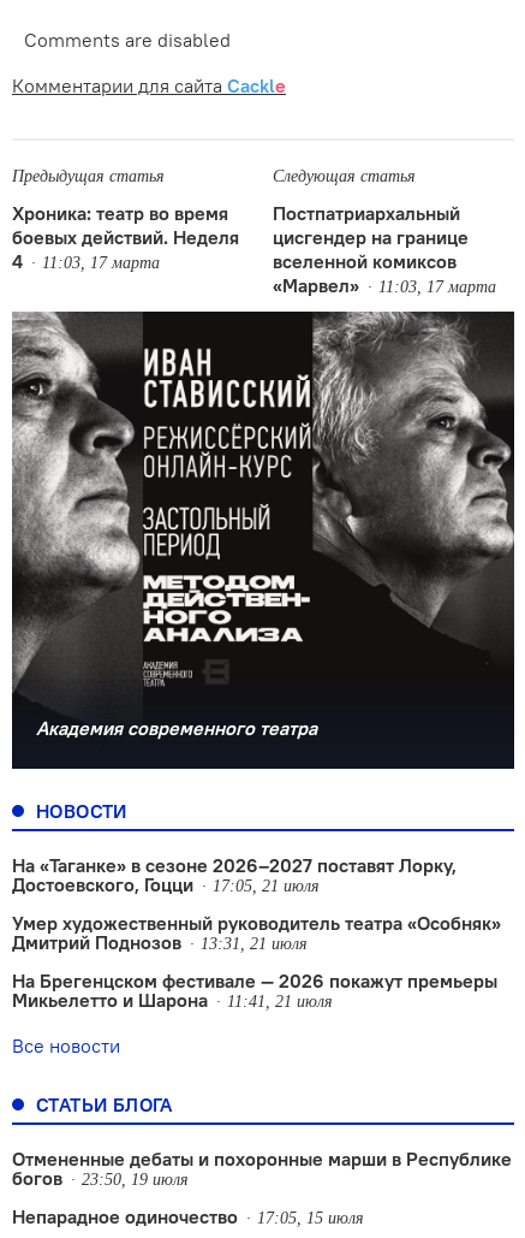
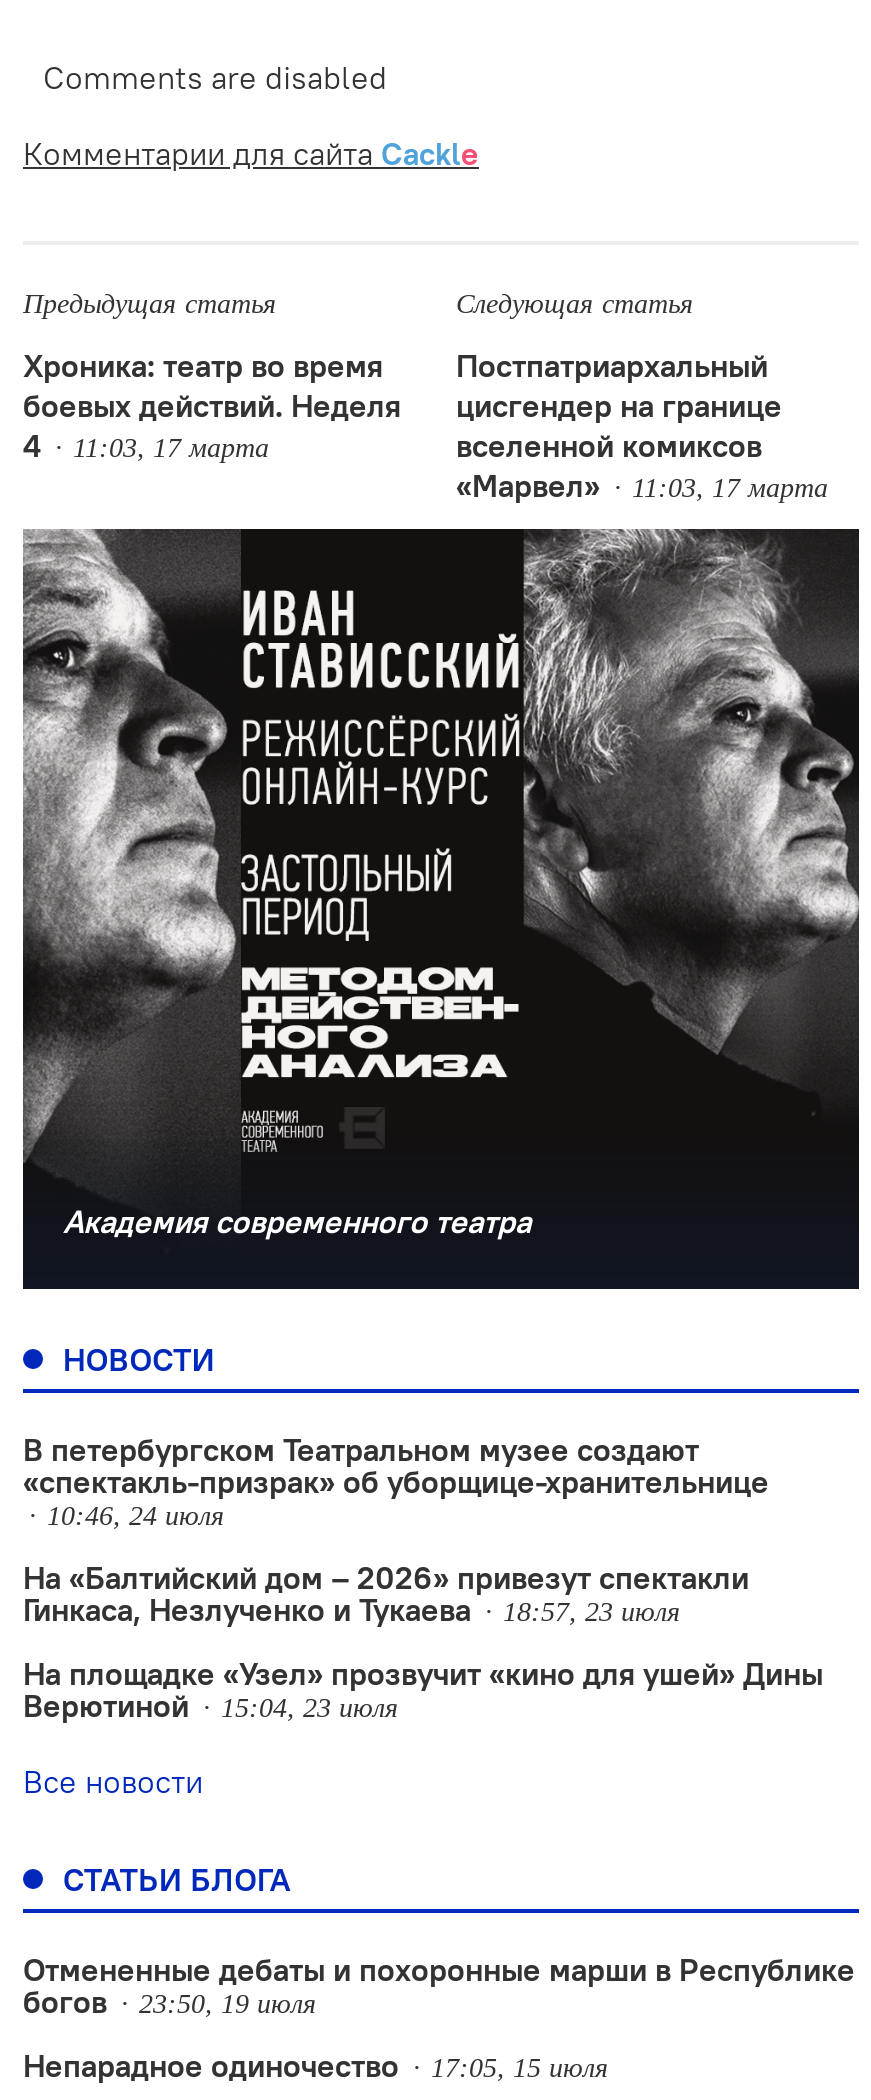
- На «Таганке» в сезоне 2026–2027 поставят Лорку,
- Достоевского, Гоцци
- 17:05, 21 июля
+ В петербургском Театральном музее создают
+ «спектакль-призрак» об уборщице-хранительнице
+ 10:46, 24 июля

- Умер художественный руководитель театра «Особняк»
- Дмитрий Поднозов
- 13:31, 21 июля
+ На «Балтийский дом – 2026» привезут спектакли
+ Гинкаса, Незлученко и Тукаева
+ 18:57, 23 июля

- На Брегенцском фестивале — 2026 покажут премьеры
- Микьелетто и Шарона
- 11:41, 21 июля
+ На площадке «Узел» прозвучит «кино для ушей» Дины
+ Верютиной
+ 15:04, 23 июля
